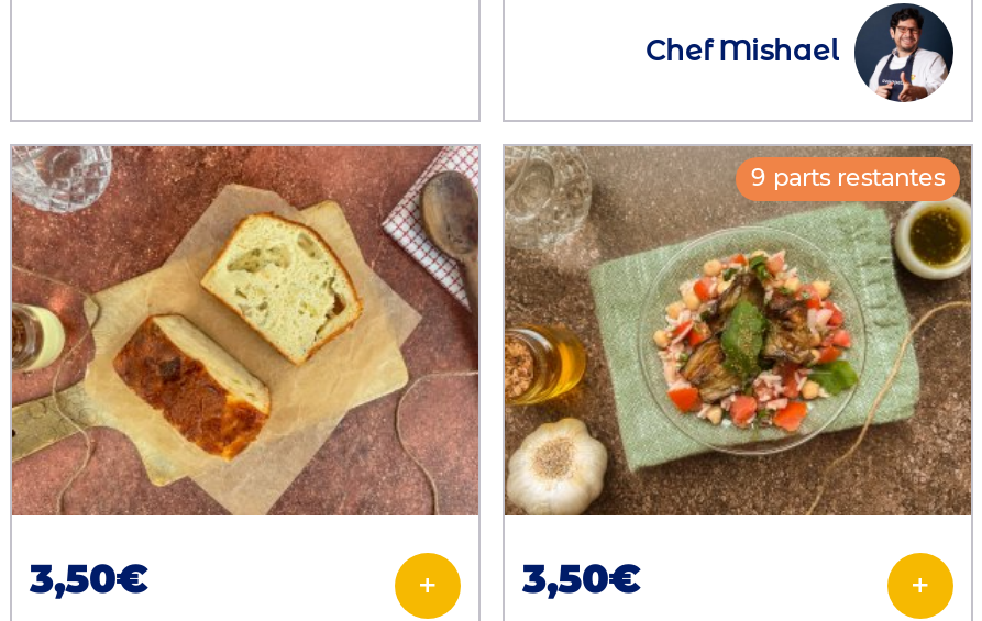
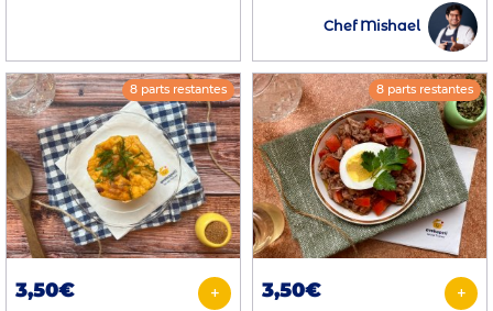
+ 8 parts restantes

- [image]
+ [image]

- [image]
- 9 parts restantes
+ [image]
+ 8 parts restantes
